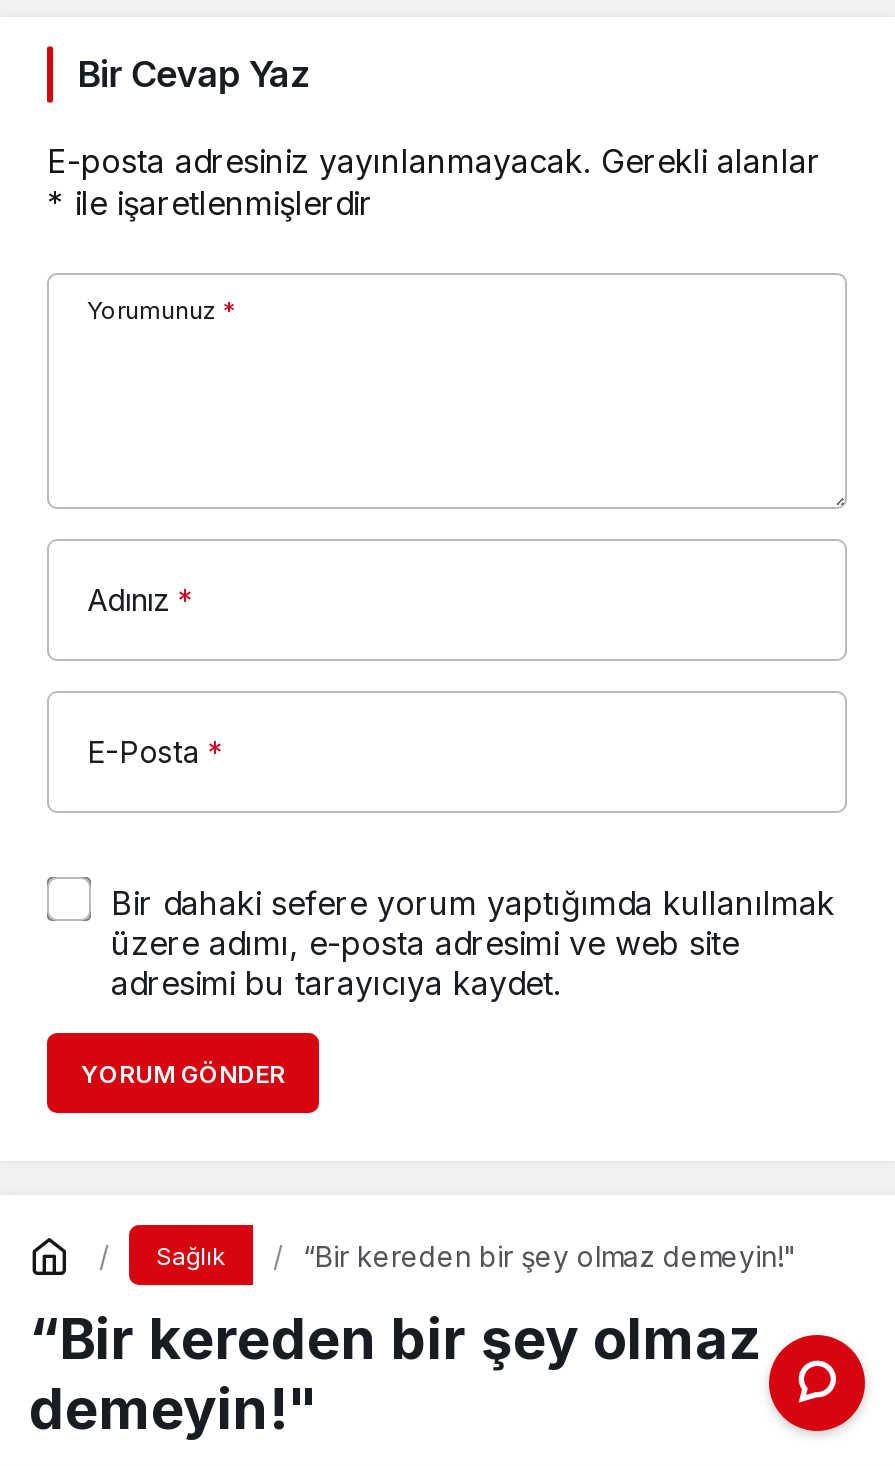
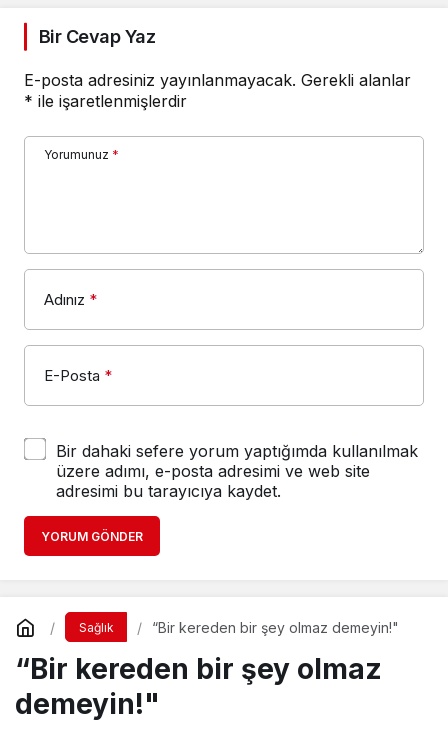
- [image]
